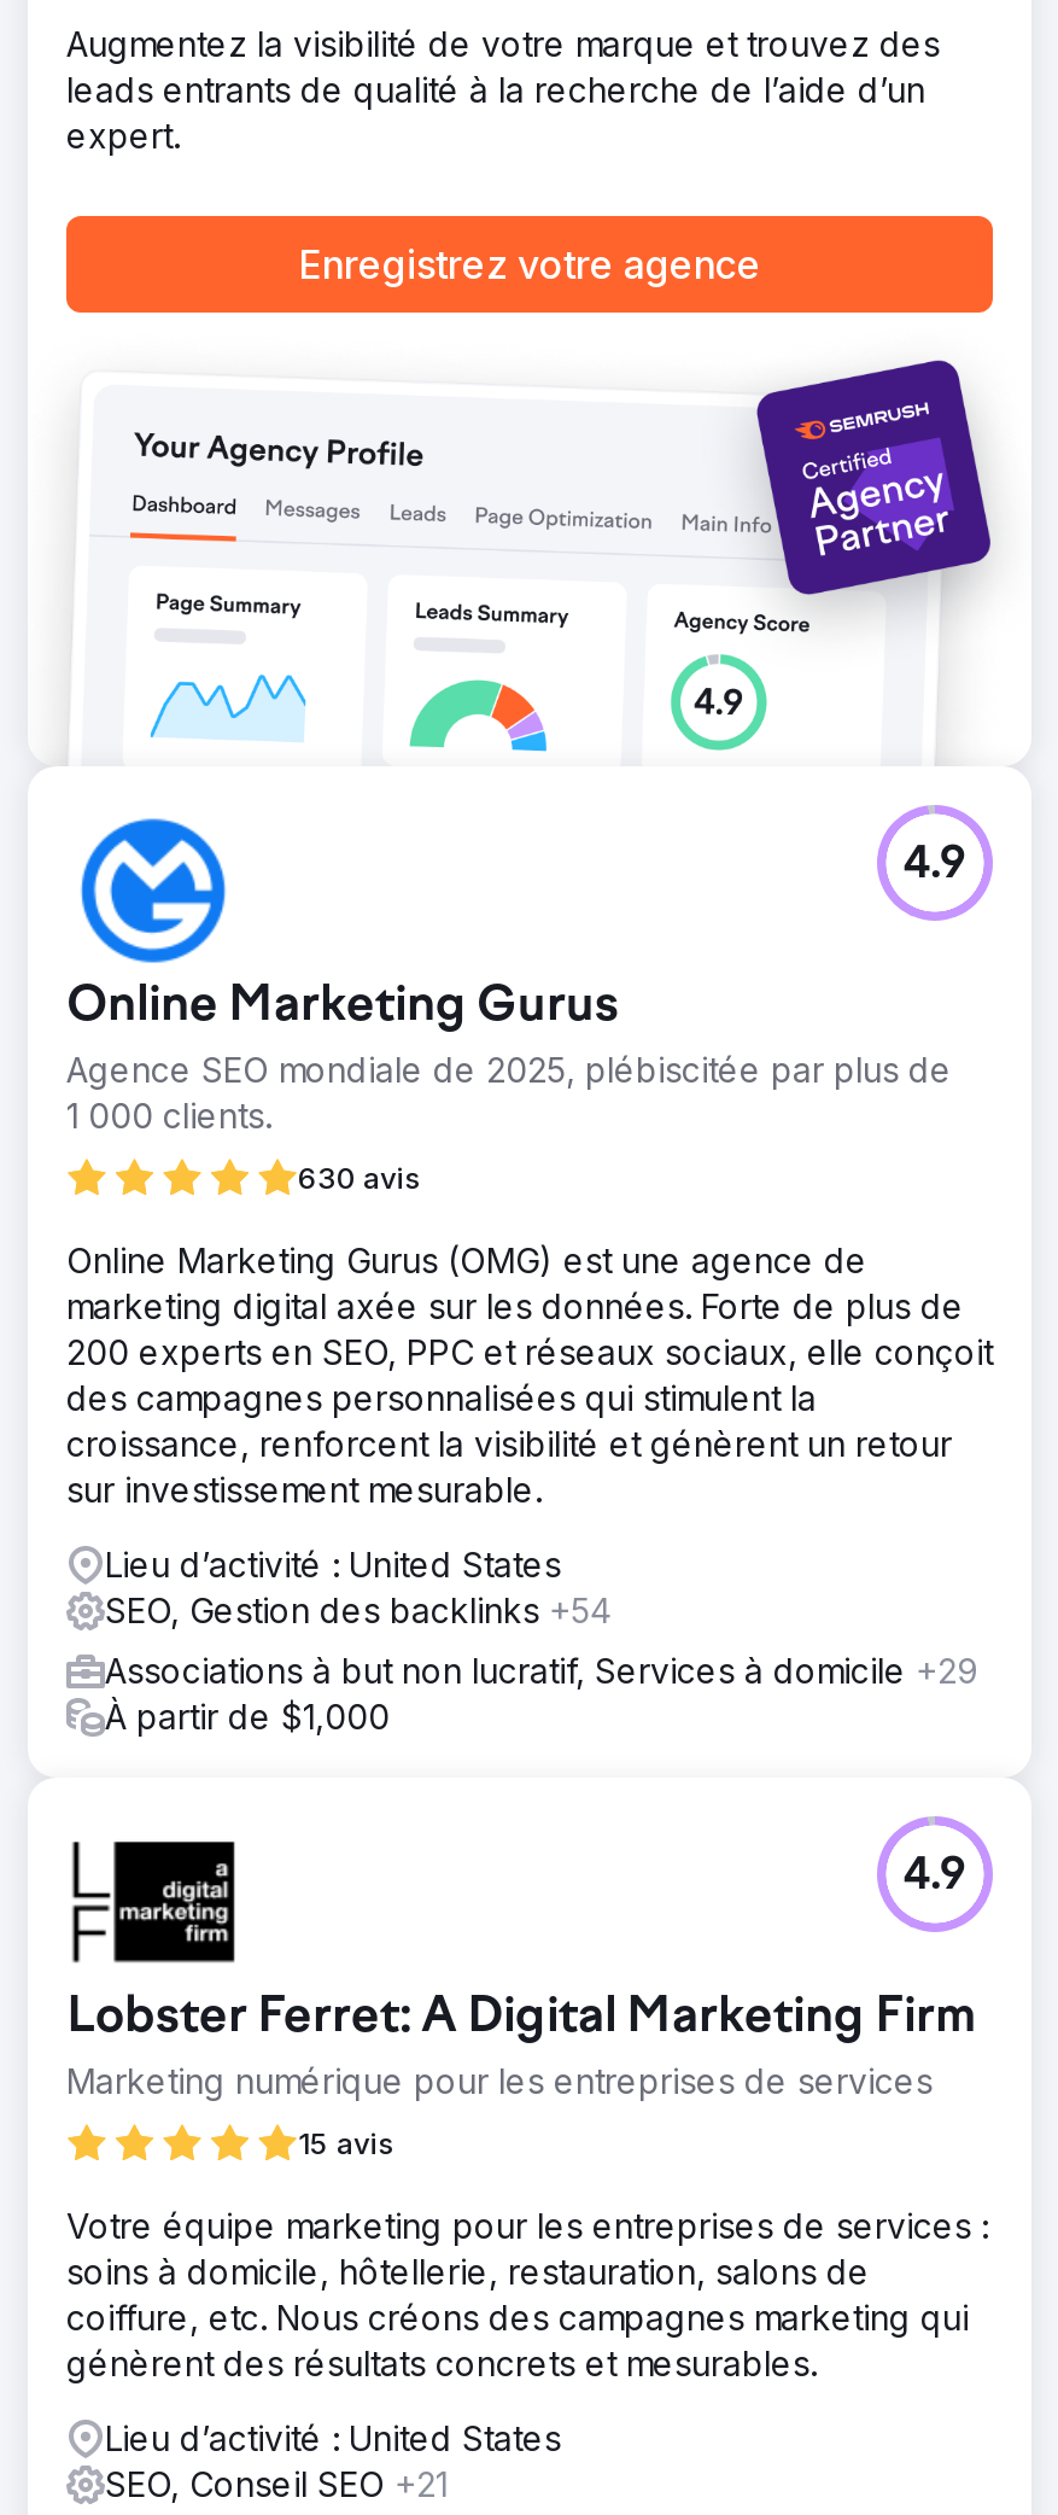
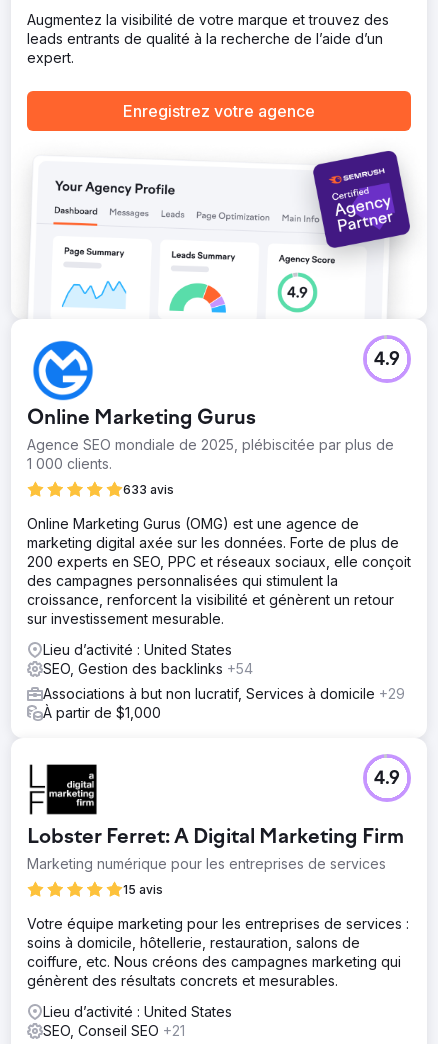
- 630 avis
+ 633 avis
